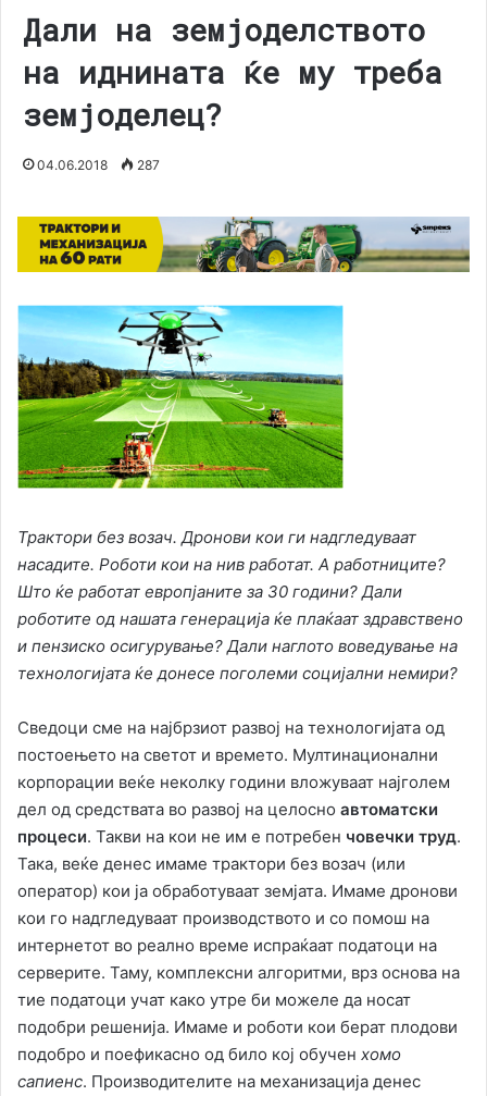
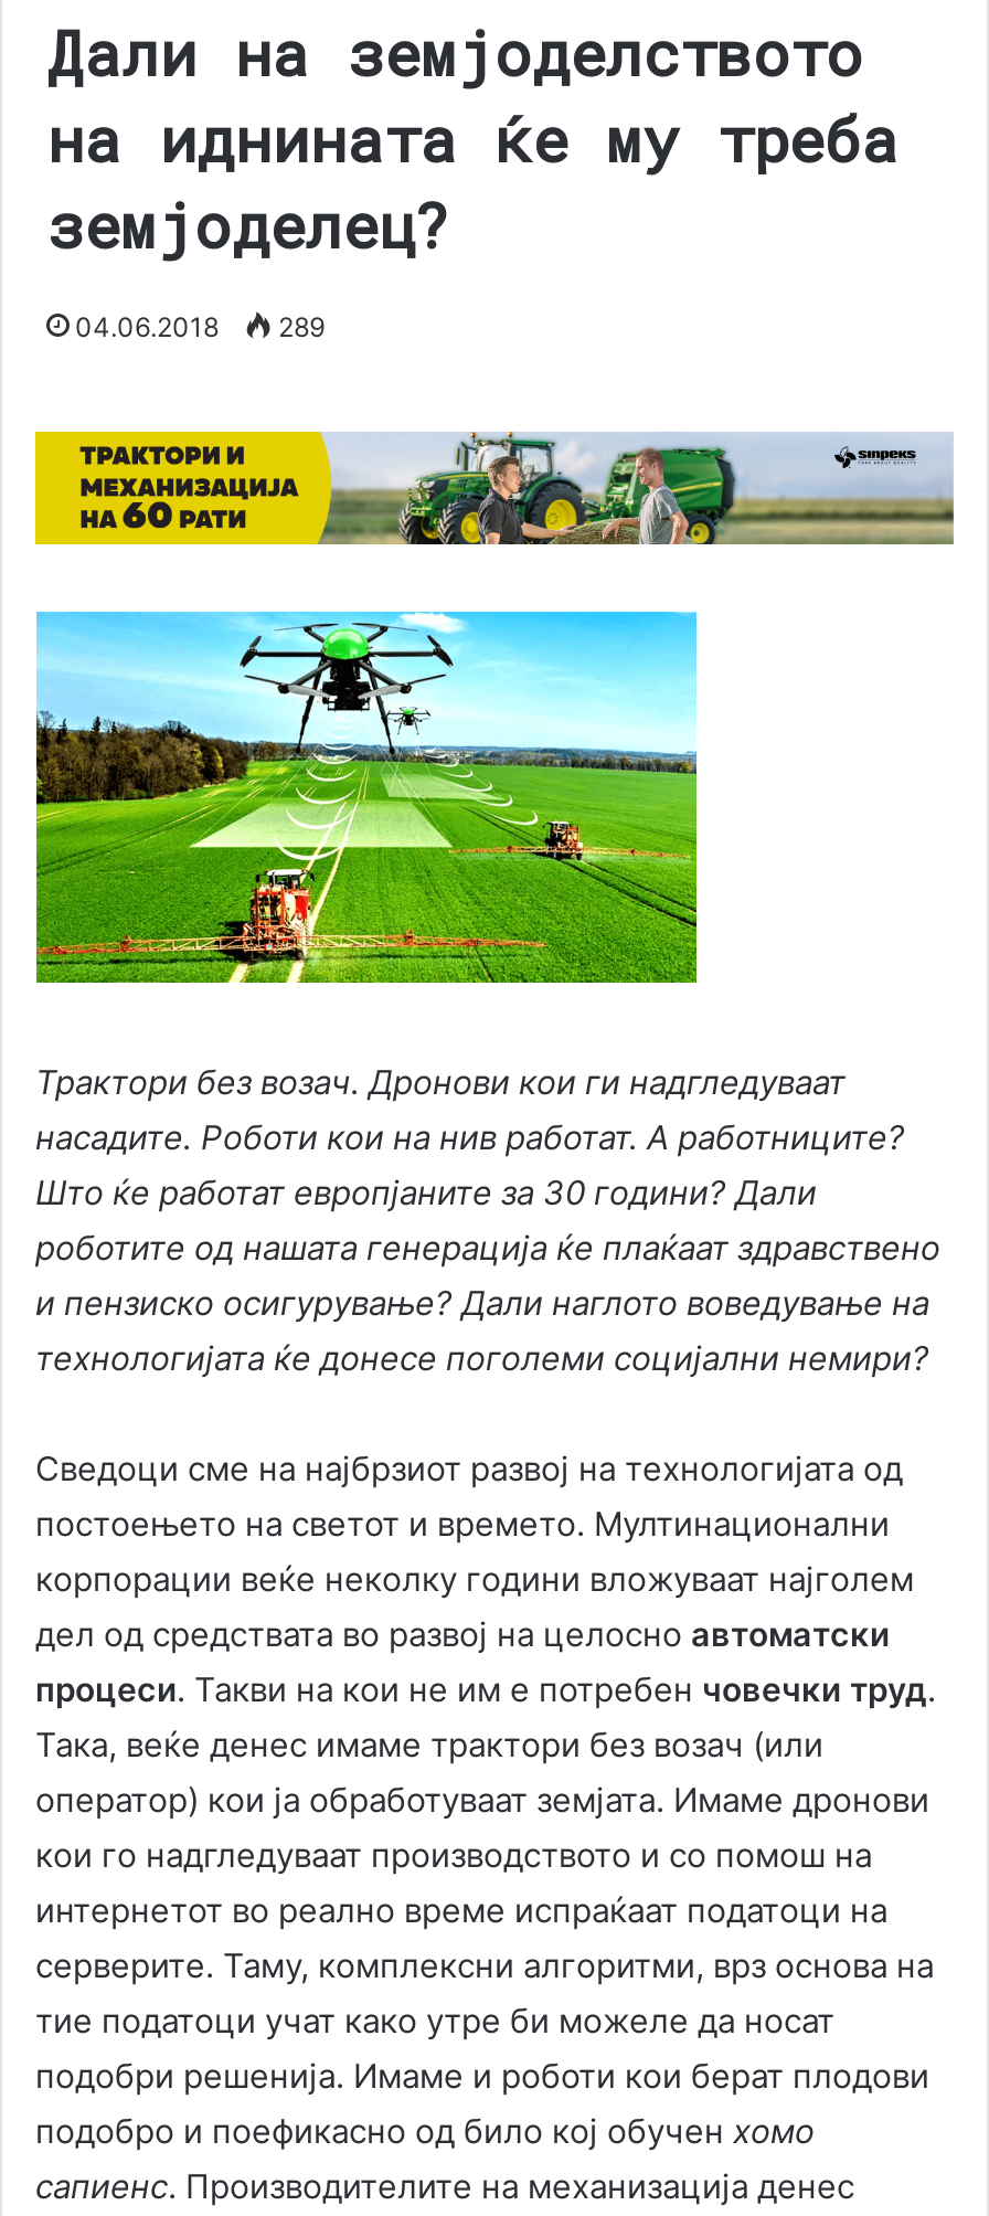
- 04.06.2018 287
+ 04.06.2018 289
